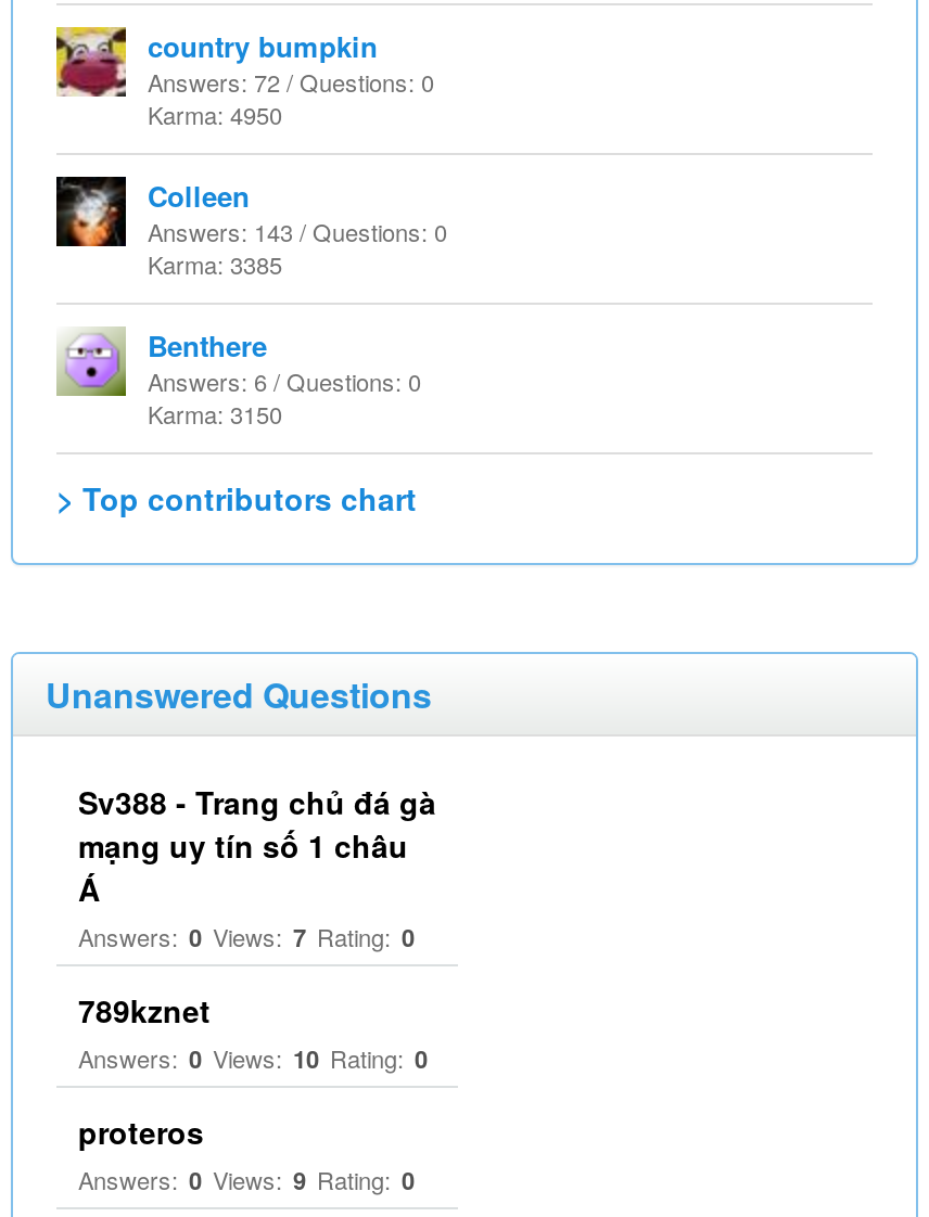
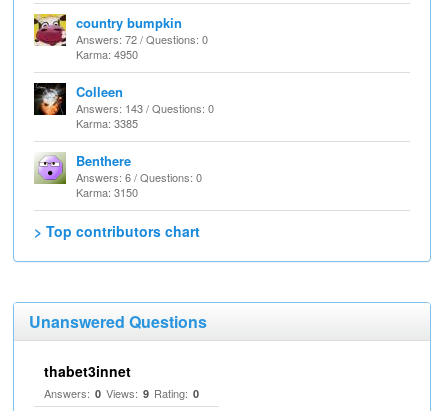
- Sv388 - Trang chủ đá gà
- mạng uy tín số 1 châu
- Á
- Answers: 0 Views: 7 Rating: 0
- 789kznet
- Answers: 0 Views: 10 Rating: 0
- proteros
+ thabet3innet
